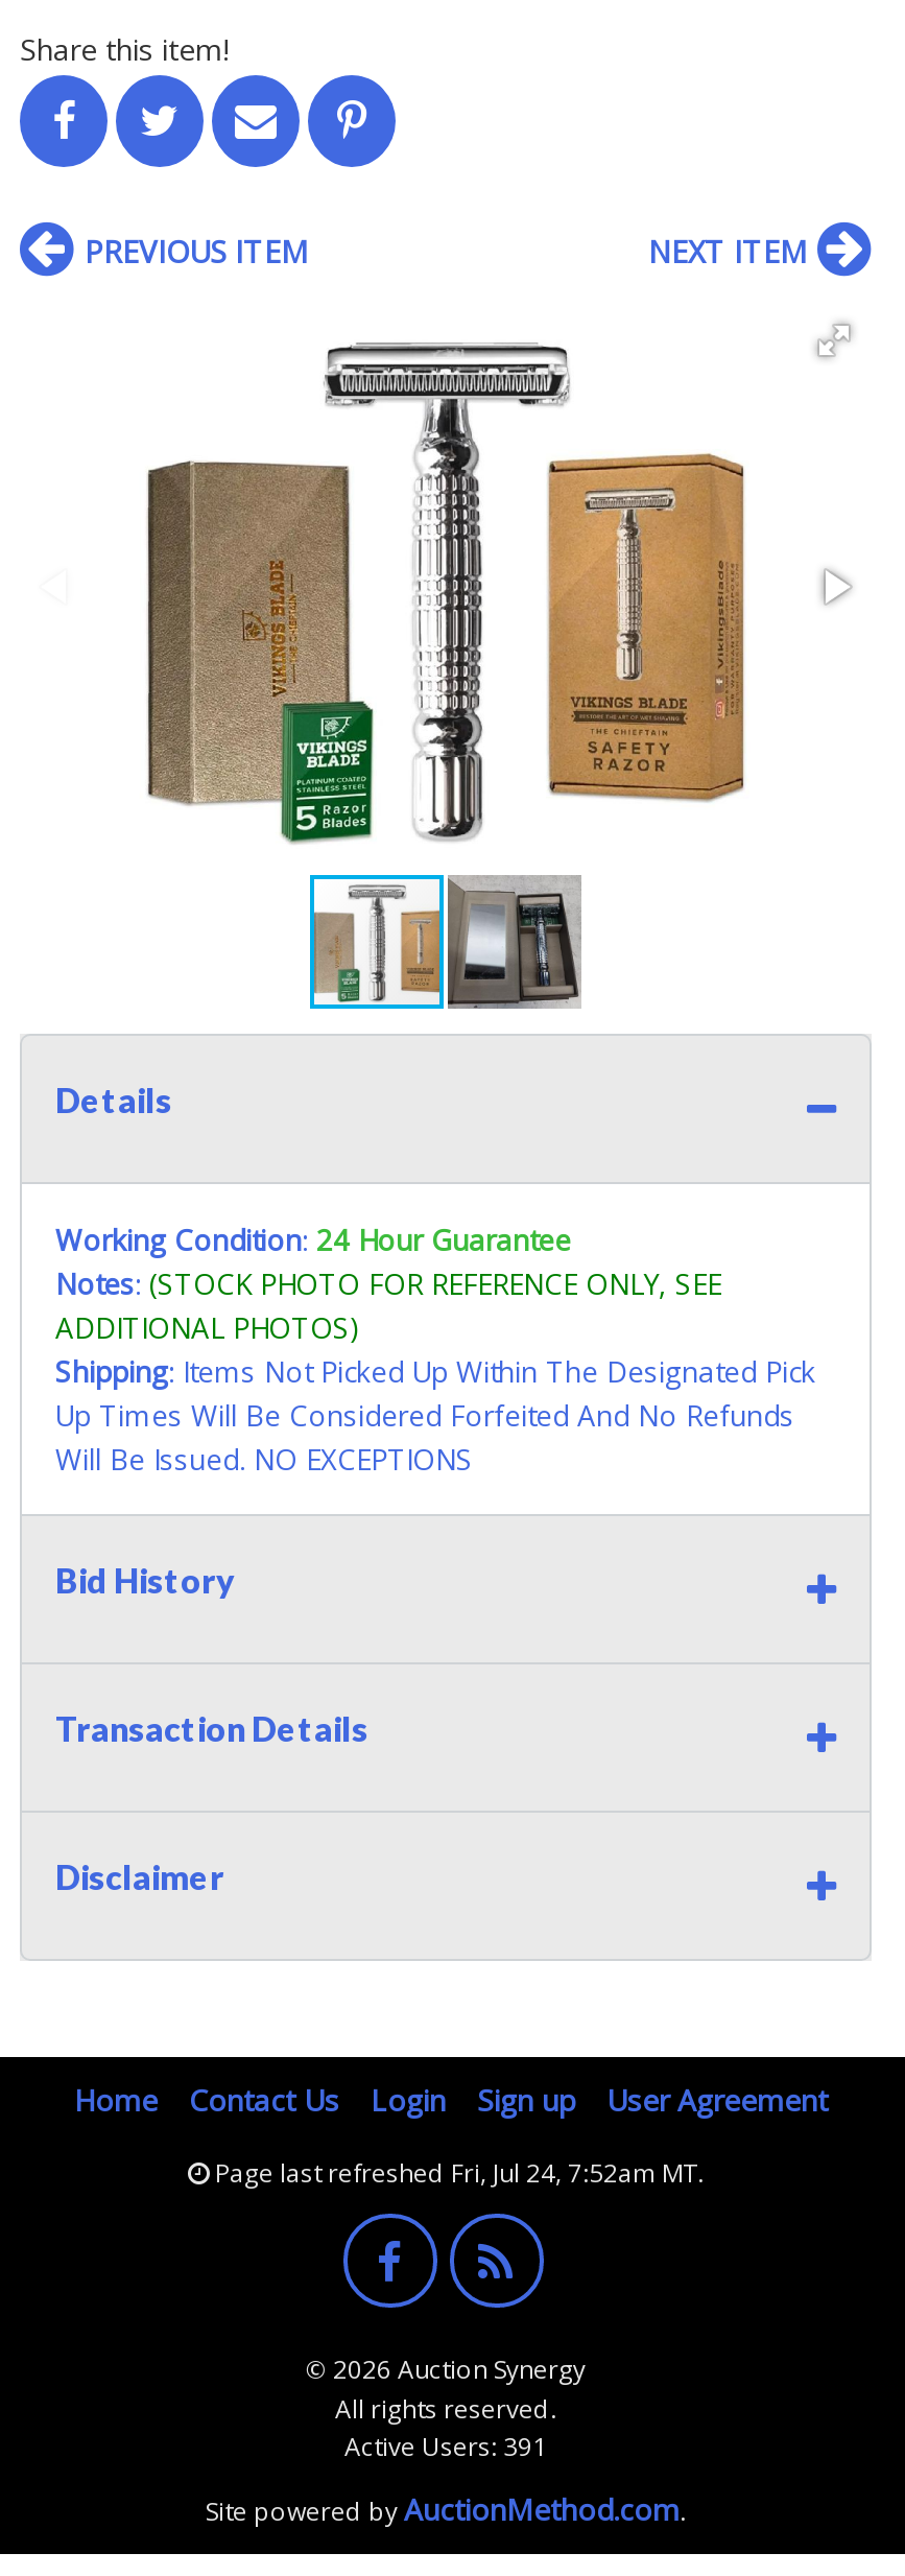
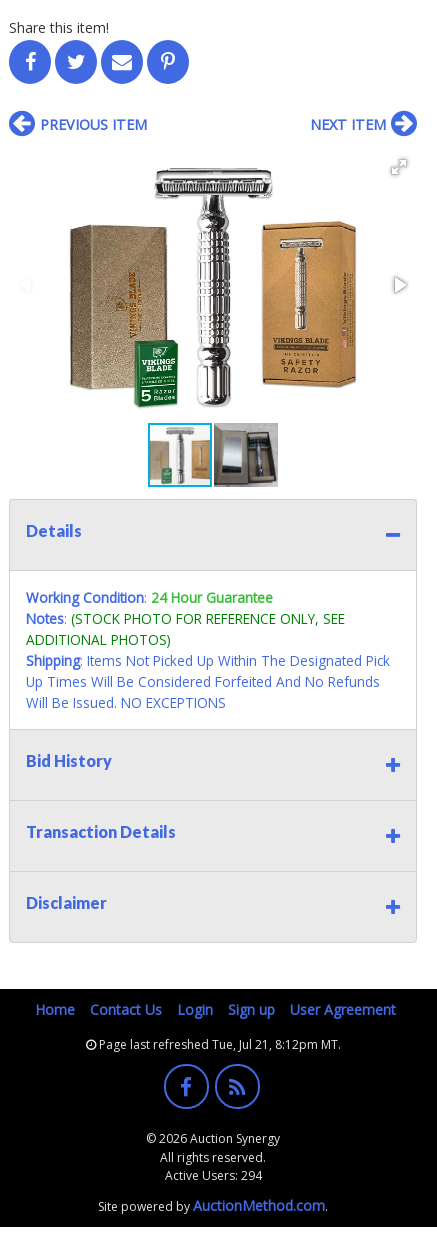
- Page last refreshed Fri, Jul 24, 7:52am MT.
+ Page last refreshed Tue, Jul 21, 8:12pm MT.

- Active Users: 391
+ Active Users: 294
